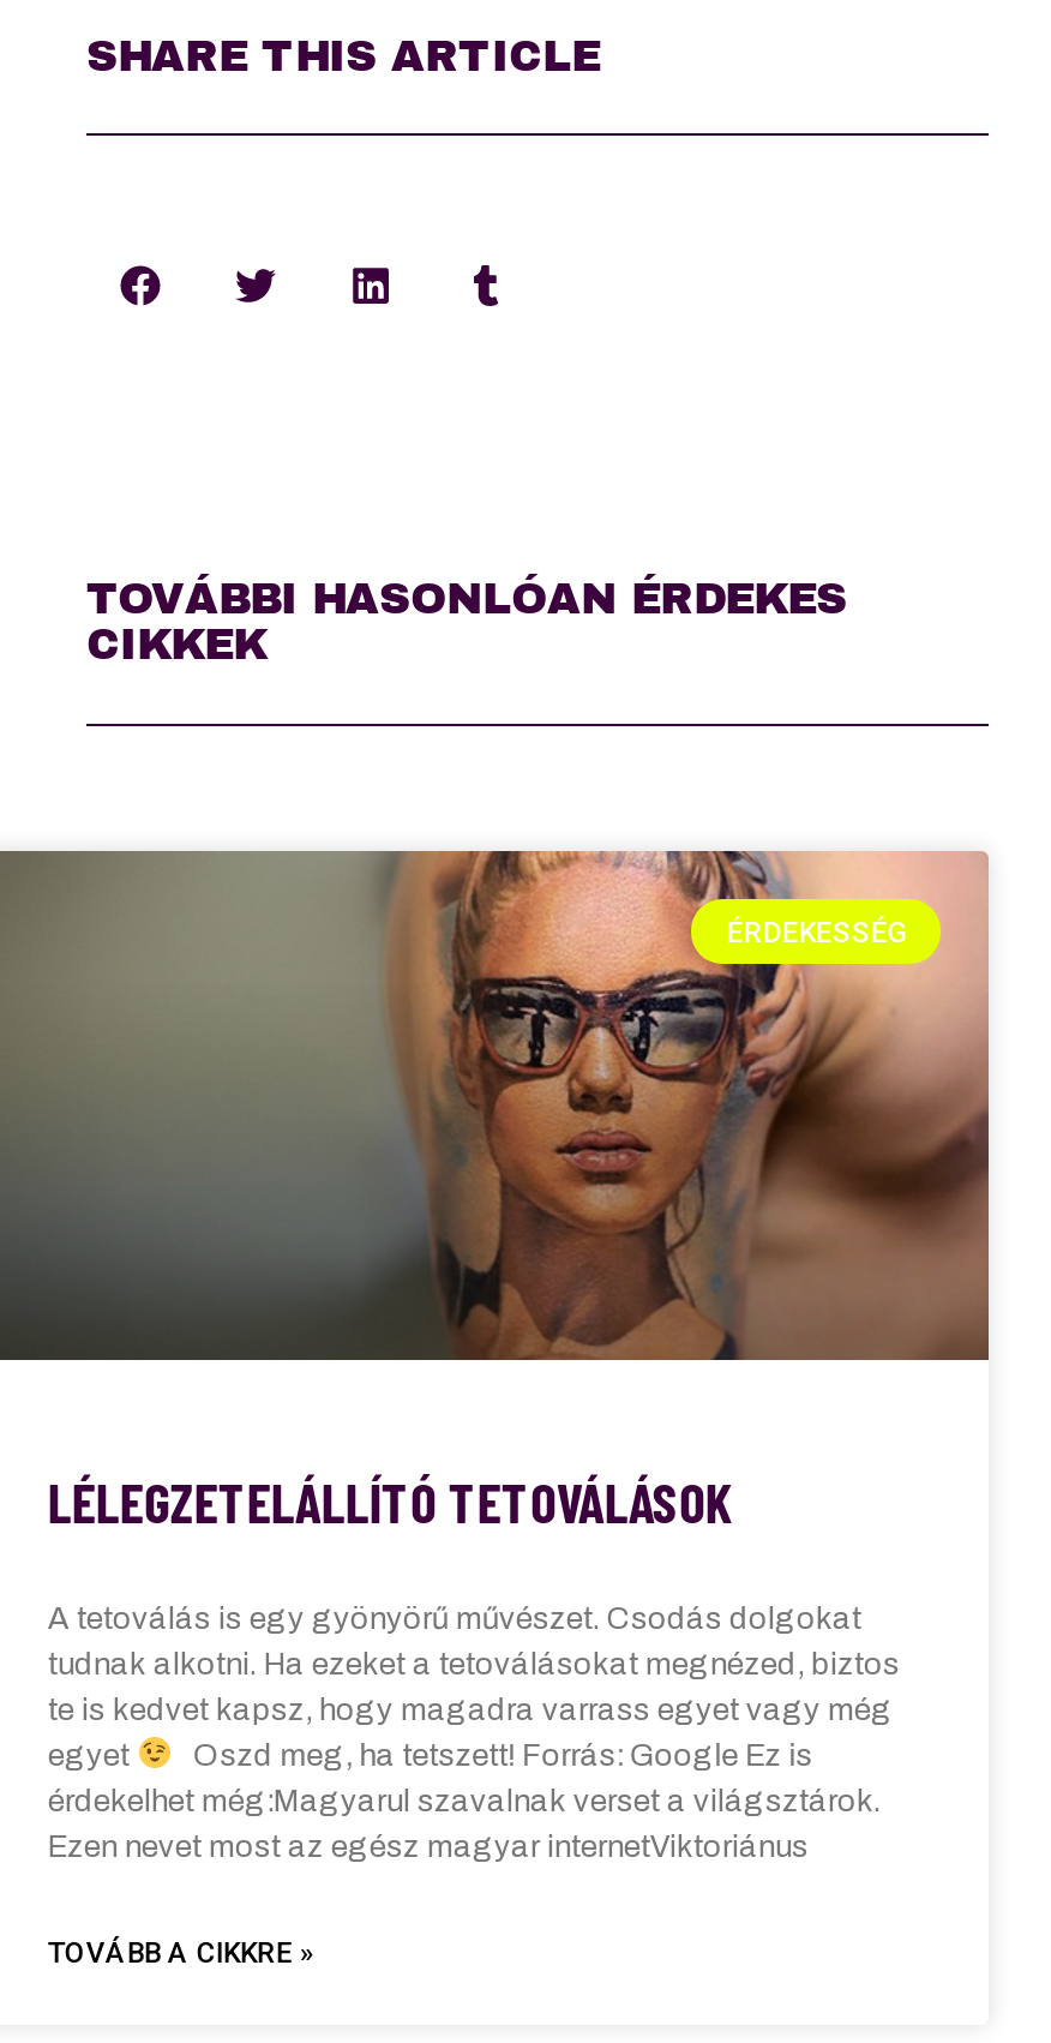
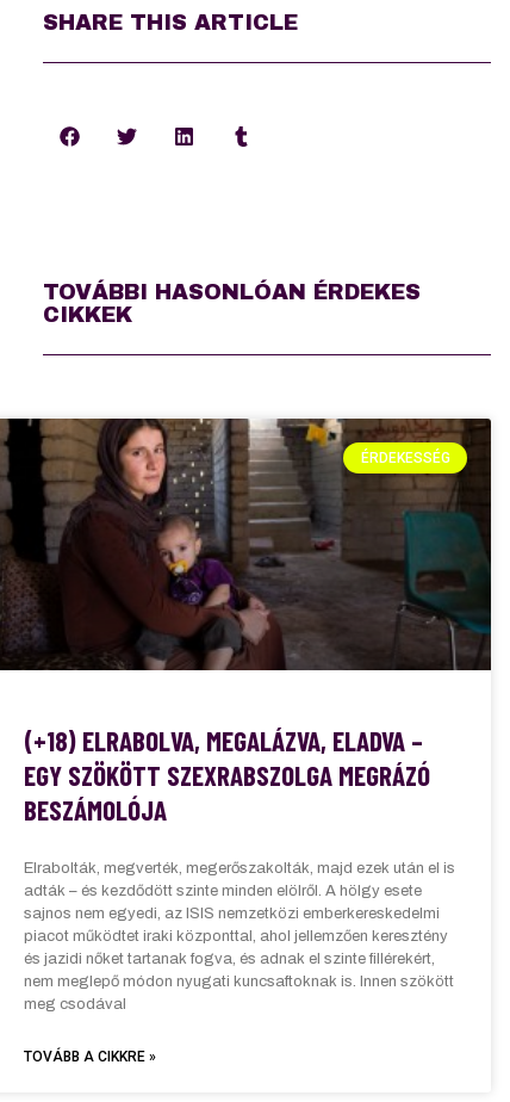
- [image]
+ [image]

- LÉLEGZETELÁLLÍTÓ TETOVÁLÁSOK
+ (+18) ELRABOLVA, MEGALÁZVA, ELADVA –
+ EGY SZÖKÖTT SZEXRABSZOLGA MEGRÁZÓ
+ BESZÁMOLÓJA

- A tetoválás is egy gyönyörű művészet. Csodás dolgokat
- tudnak alkotni. Ha ezeket a tetoválásokat megnézed, biztos
- te is kedvet kapsz, hogy magadra varrass egyet vagy még
- egyet
- Oszd meg, ha tetszett! Forrás: Google Ez is
- érdekelhet még:Magyarul szavalnak verset a világsztárok.
- Ezen nevet most az egész magyar internetViktoriánus
+ Elrabolták, megverték, megerőszakolták, majd ezek után el is
+ adták – és kezdődött szinte minden elölről. A hölgy esete
+ sajnos nem egyedi, az ISIS nemzetközi emberkereskedelmi
+ piacot működtet iraki központtal, ahol jellemzően keresztény
+ és jazidi nőket tartanak fogva, és adnak el szinte fillérekért,
+ nem meglepő módon nyugati kuncsaftoknak is. Innen szökött
+ meg csodával
